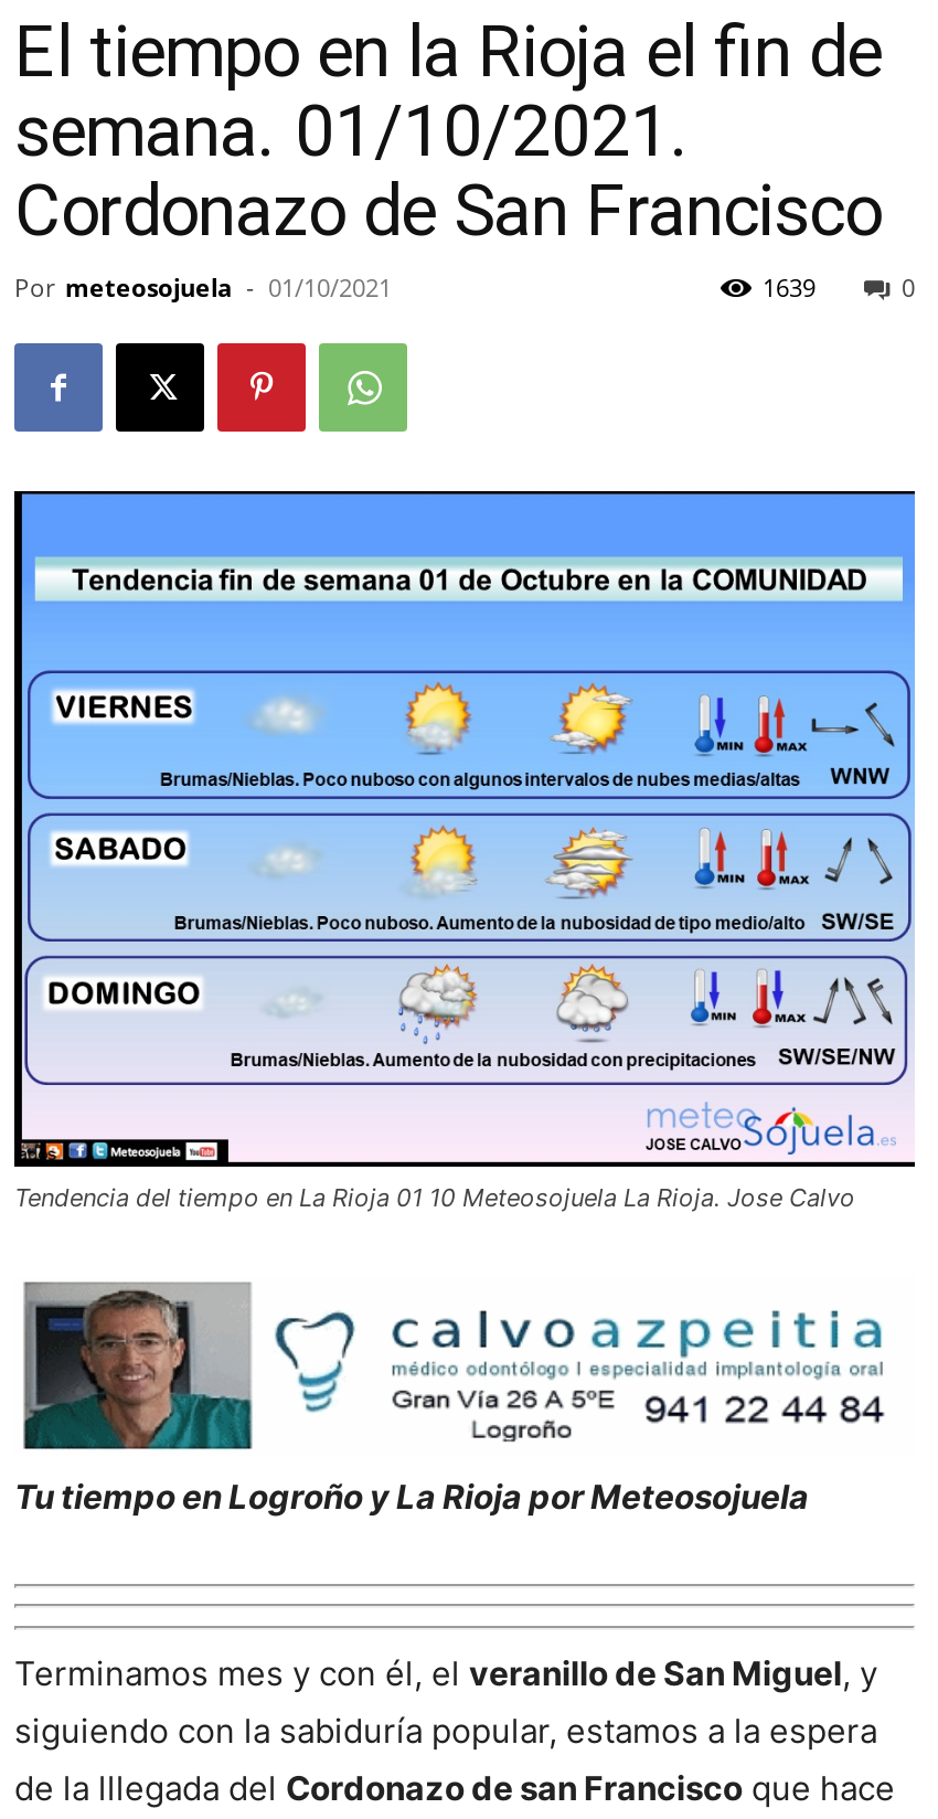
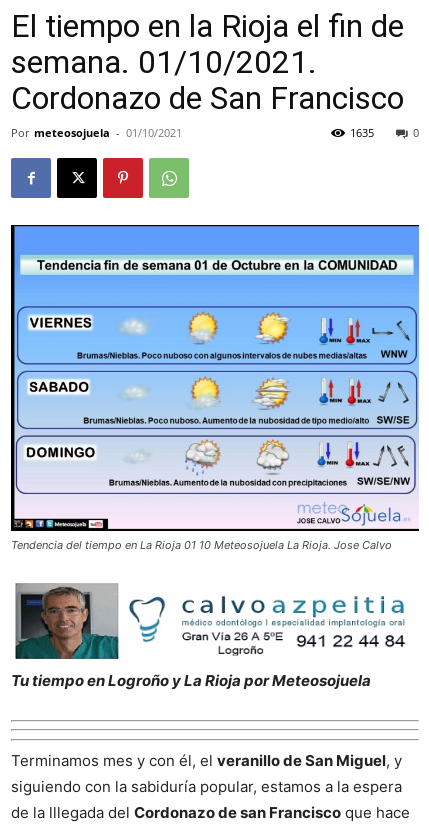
- 1639
+ 1635
